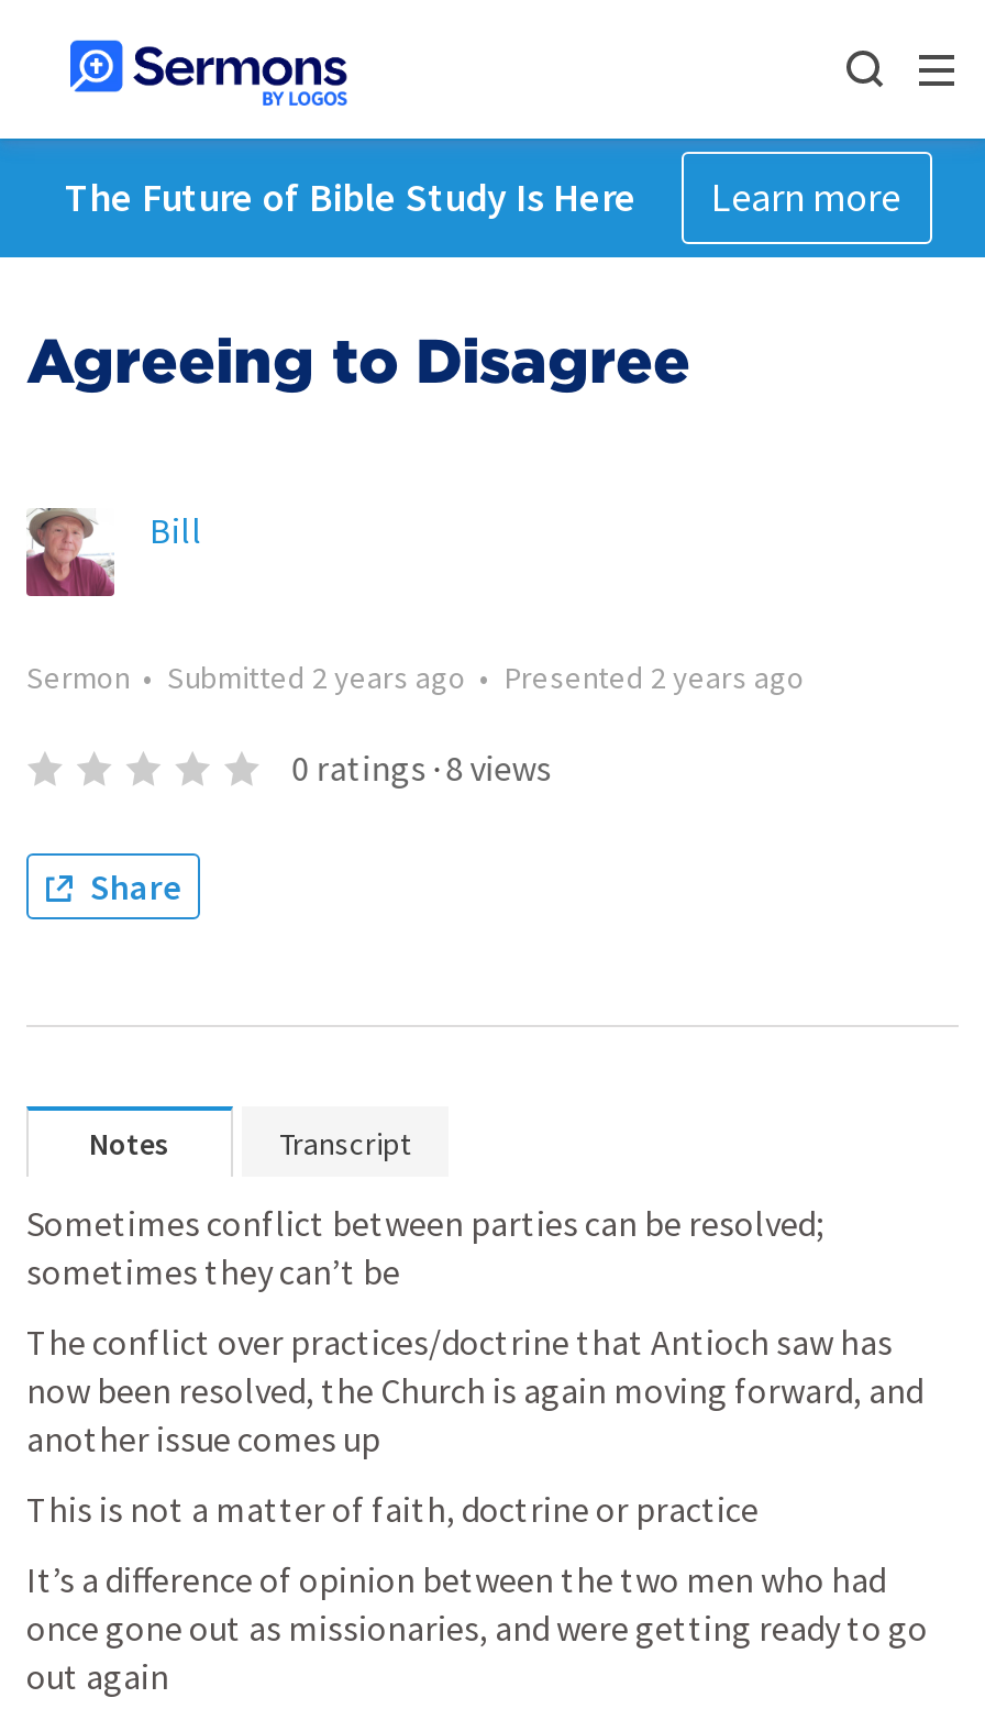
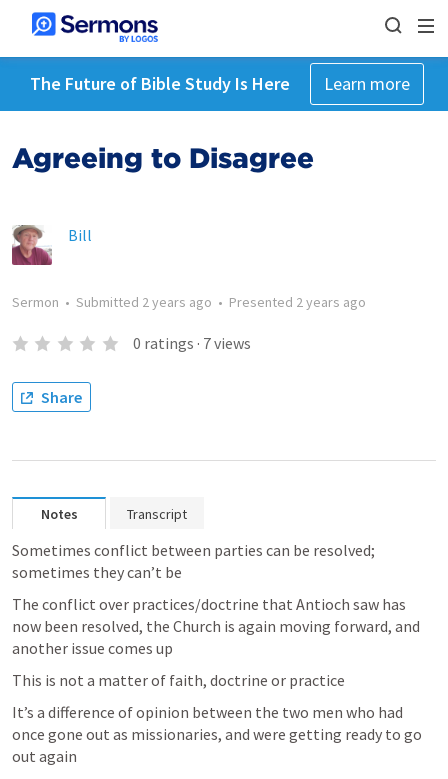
- 0 ratings · 8 views
+ 0 ratings · 7 views
